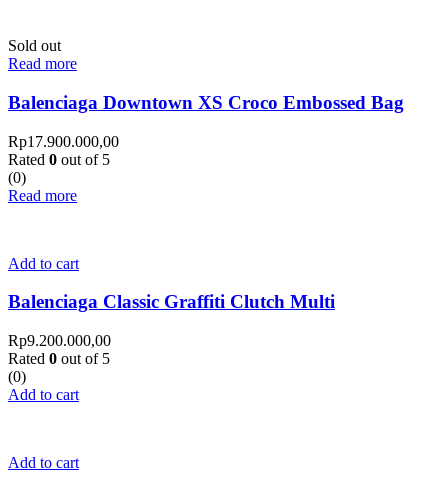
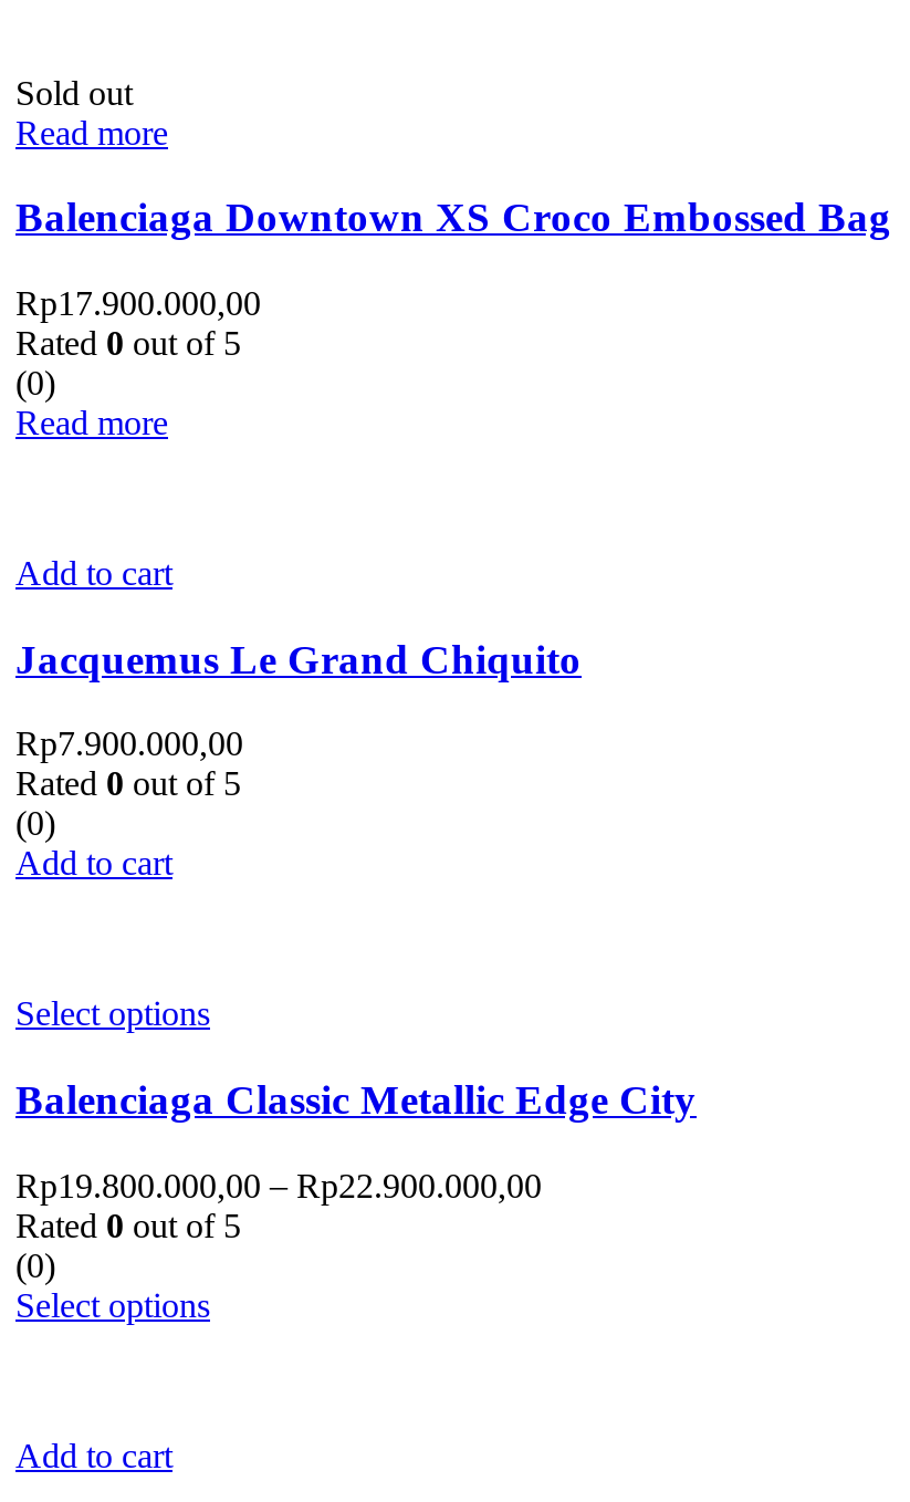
- Balenciaga Classic Graffiti Clutch Multi
+ Jacquemus Le Grand Chiquito

- Rp9.200.000,00
+ Rp7.900.000,00

+ Select options
+ Balenciaga Classic Metallic Edge City
+ Rp19.800.000,00 – Rp22.900.000,00
+ Rated 0 out of 5
+ (0)
+ Select options
